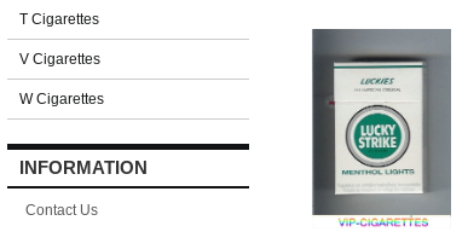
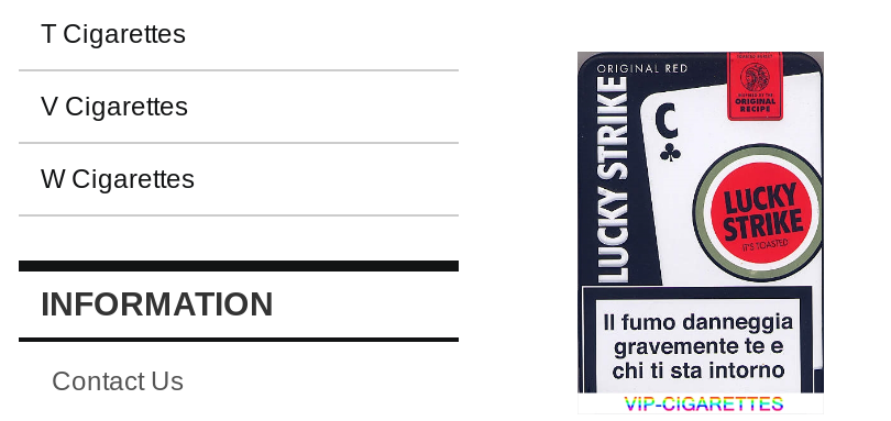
- [image]
+ [image]
